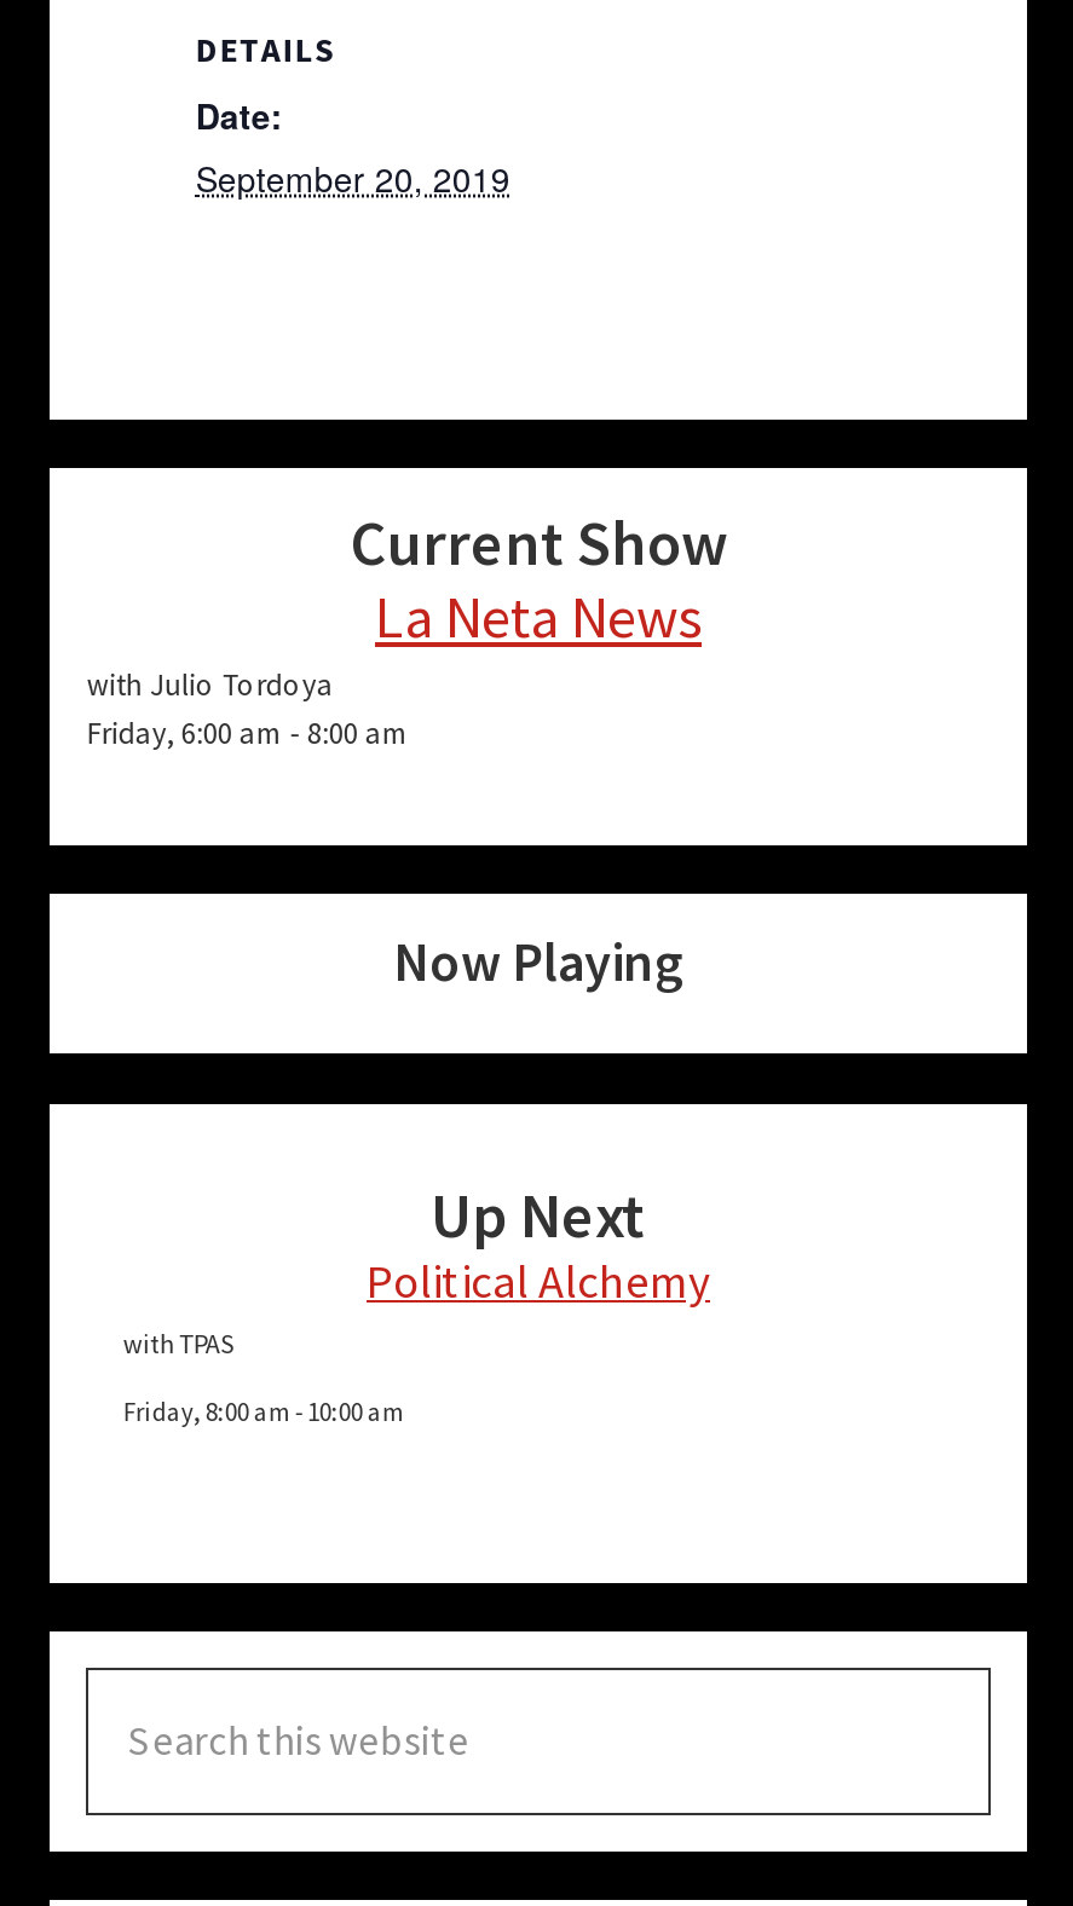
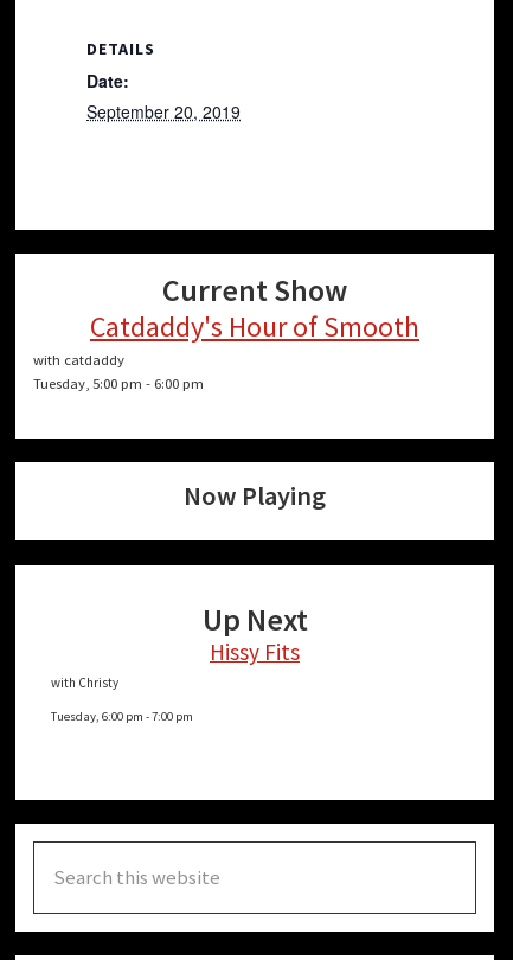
- La Neta News
- with Julio Tordoya
- Friday, 6:00 am - 8:00 am
+ Catdaddy's Hour of Smooth
+ with catdaddy
+ Tuesday, 5:00 pm - 6:00 pm

- Political Alchemy
- with TPAS
+ Hissy Fits
+ with Christy

- Friday, 8:00 am - 10:00 am
+ Tuesday, 6:00 pm - 7:00 pm
